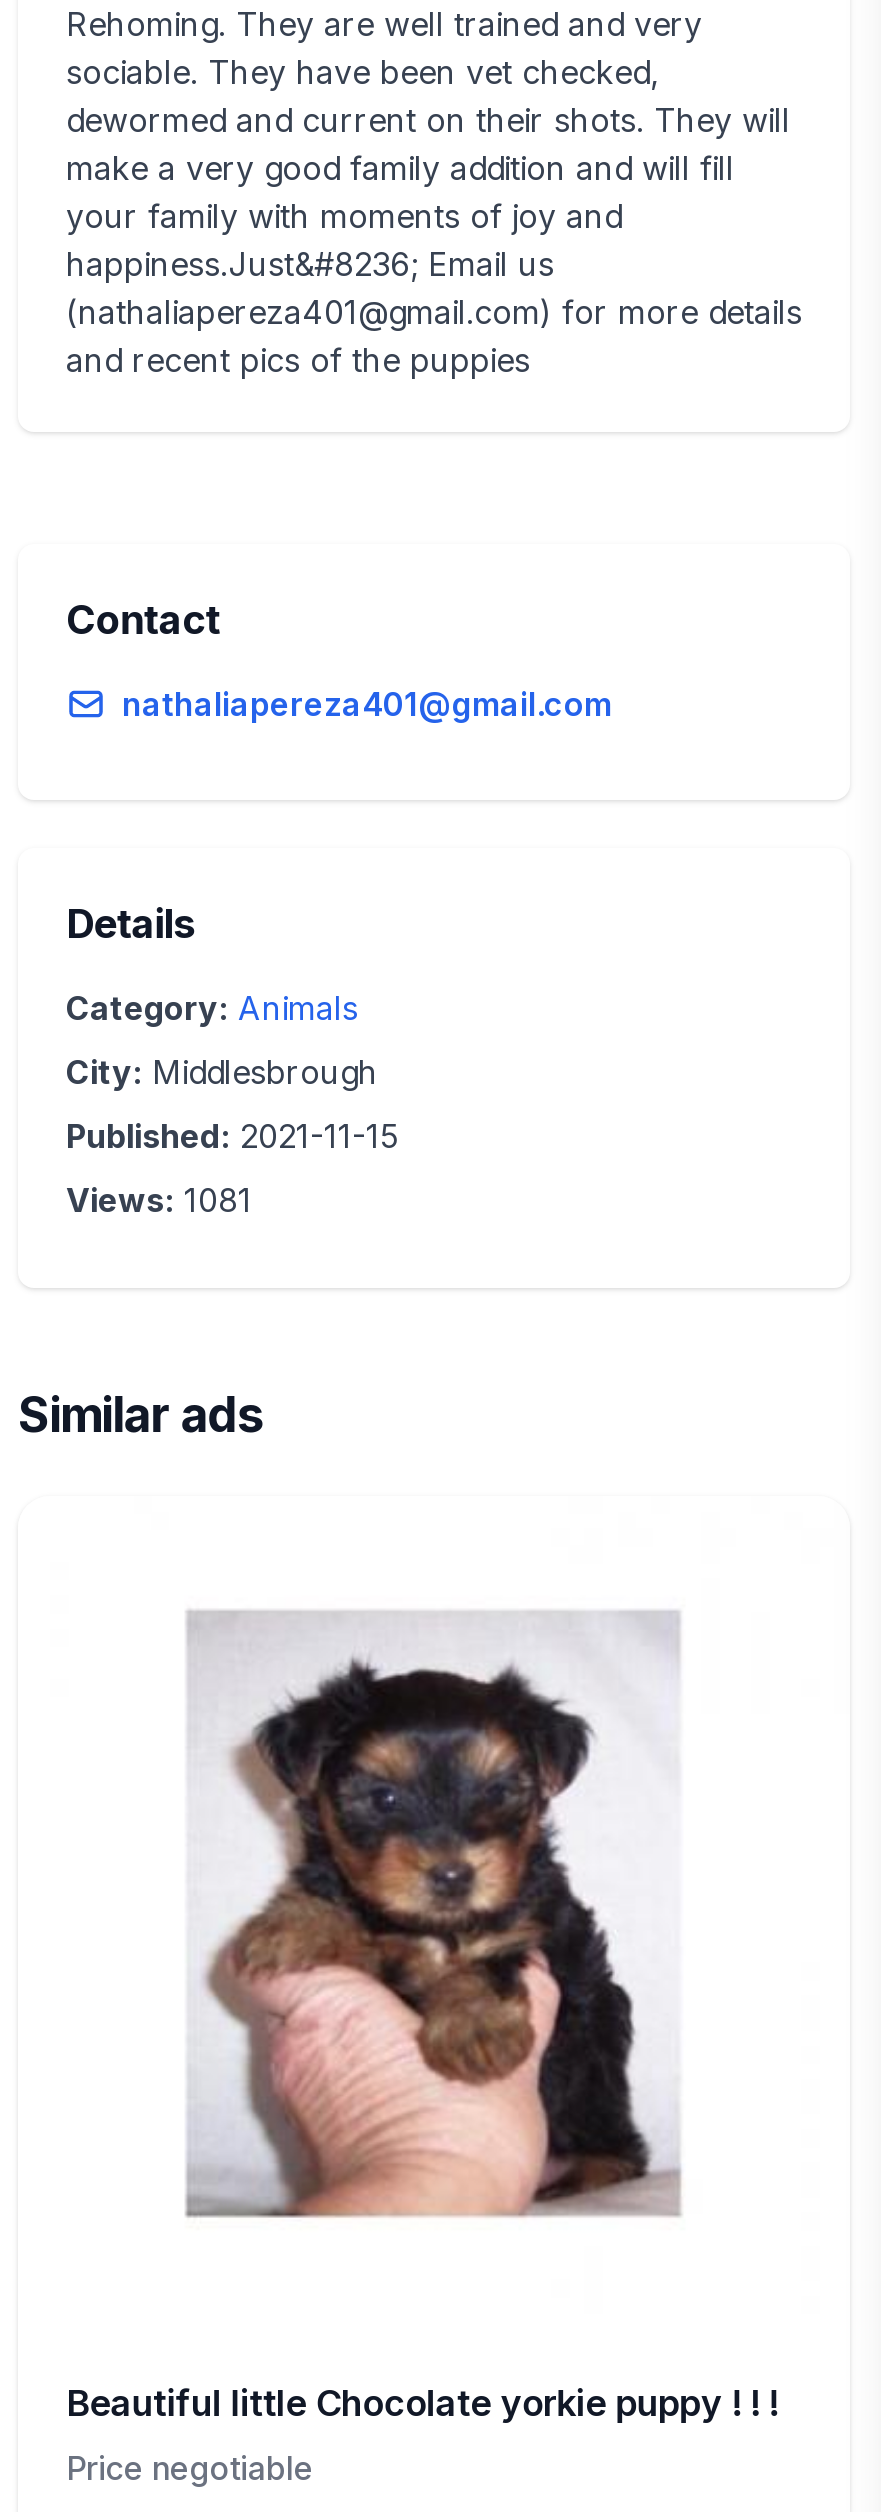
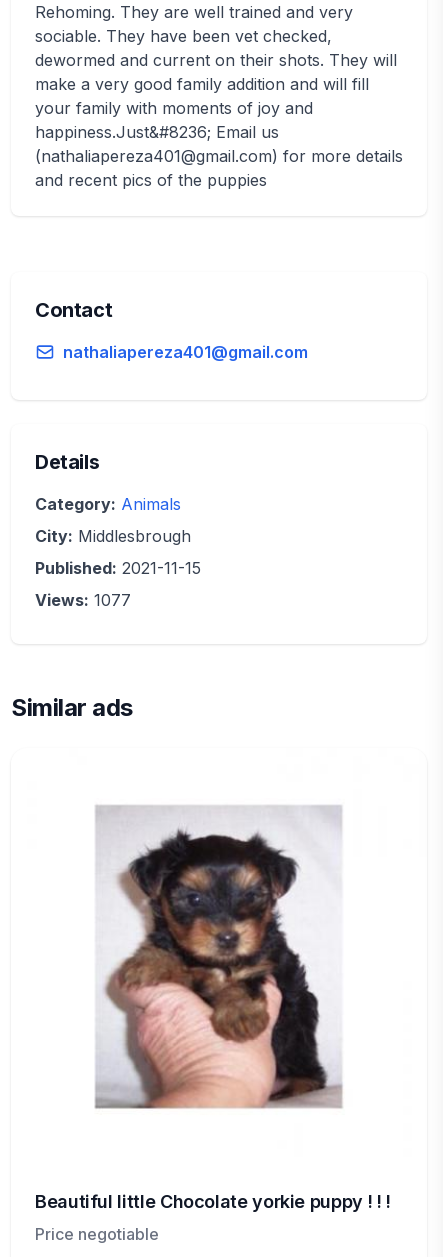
- Views: 1081
+ Views: 1077
